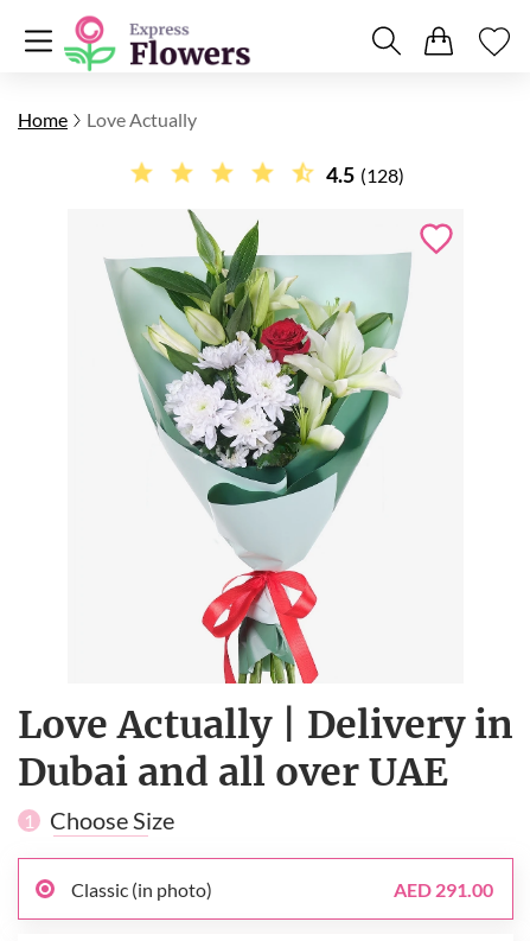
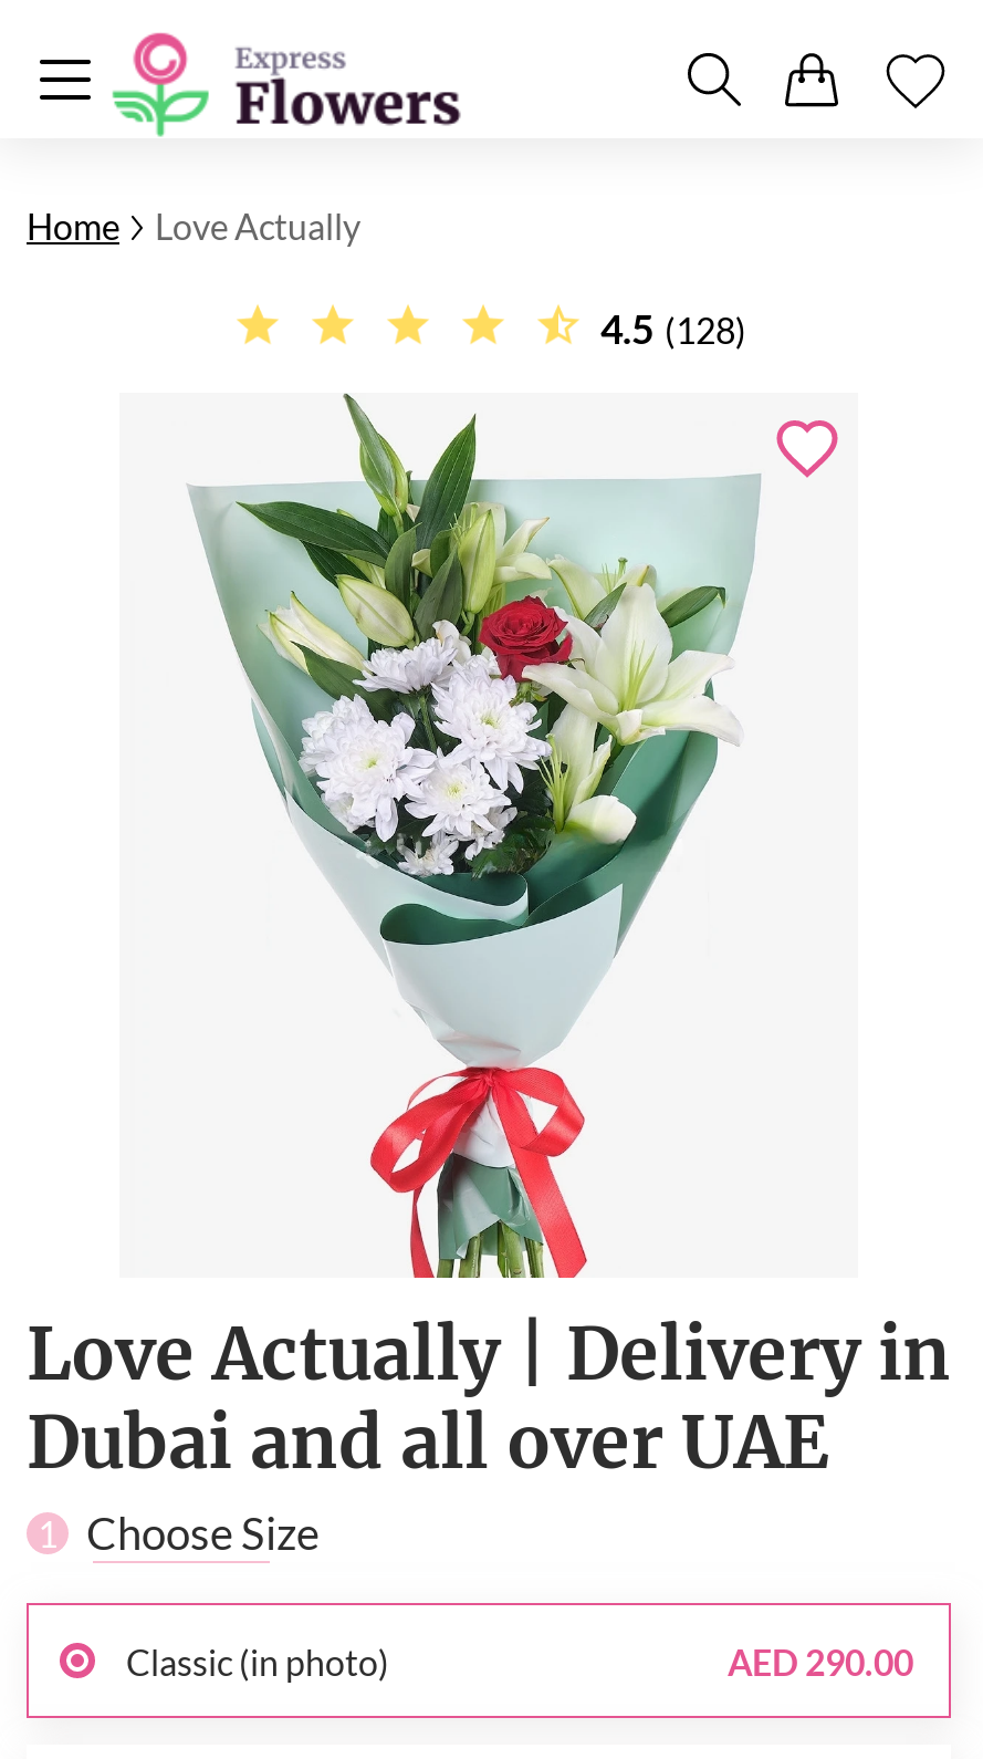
- AED 291.00
+ AED 290.00
